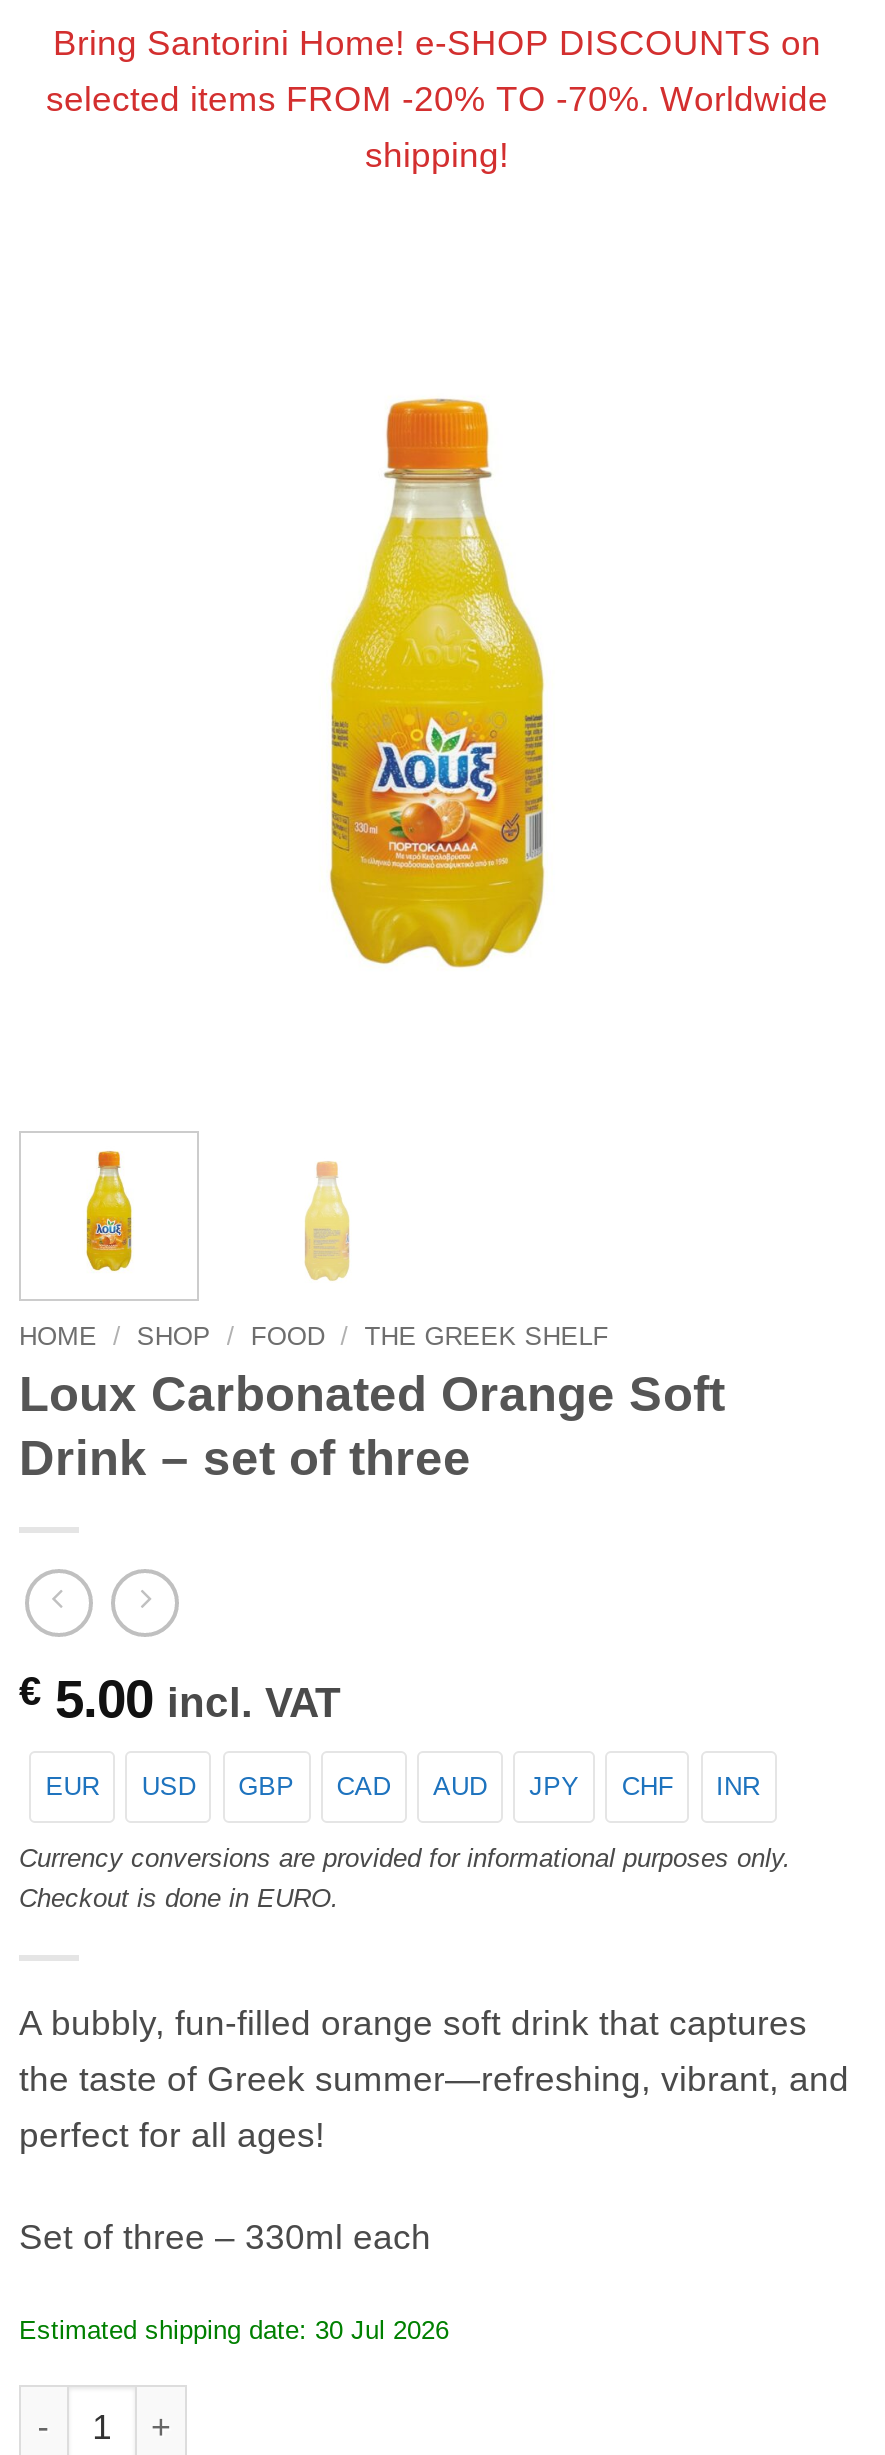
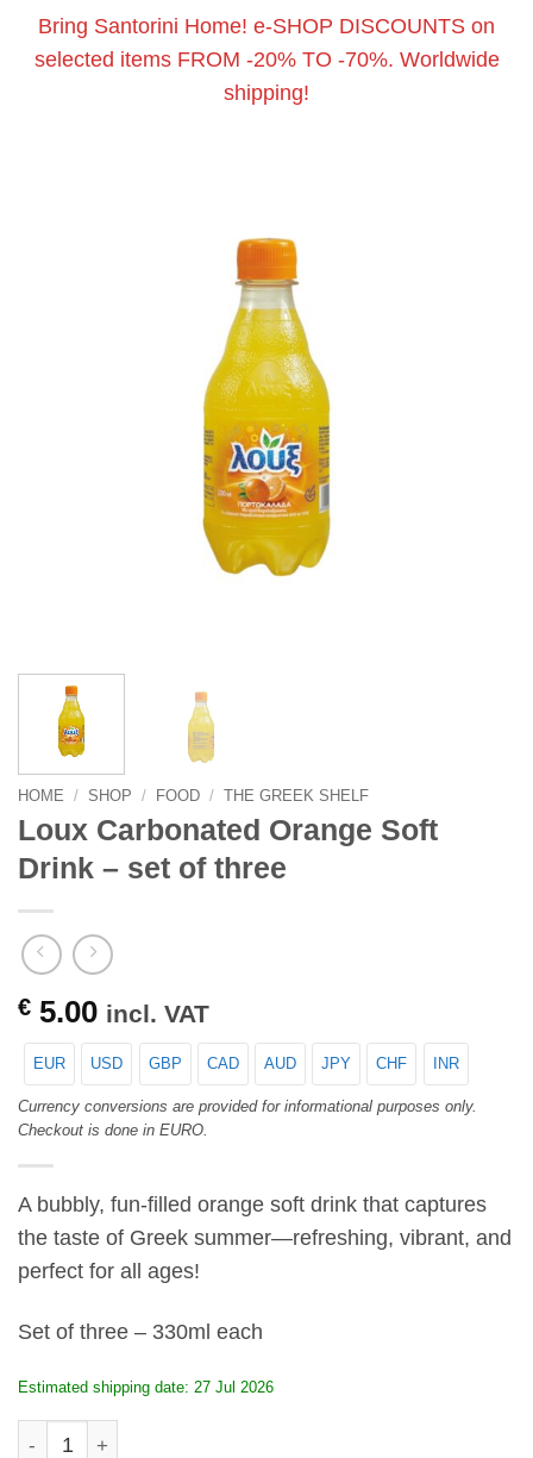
- Estimated shipping date: 30 Jul 2026
+ Estimated shipping date: 27 Jul 2026
